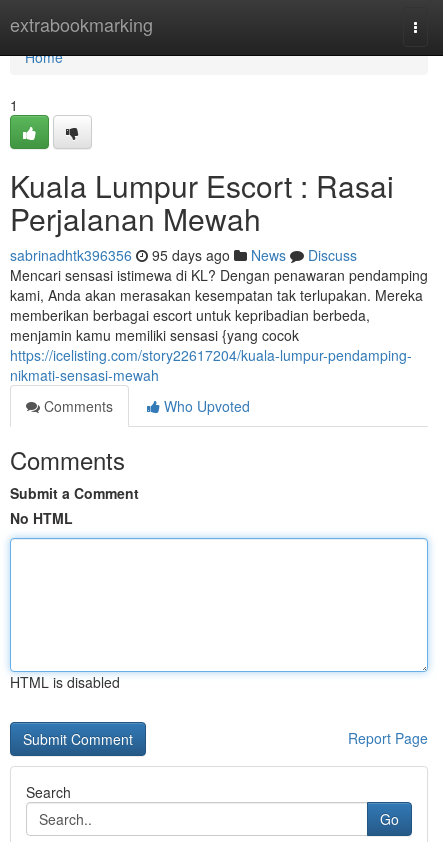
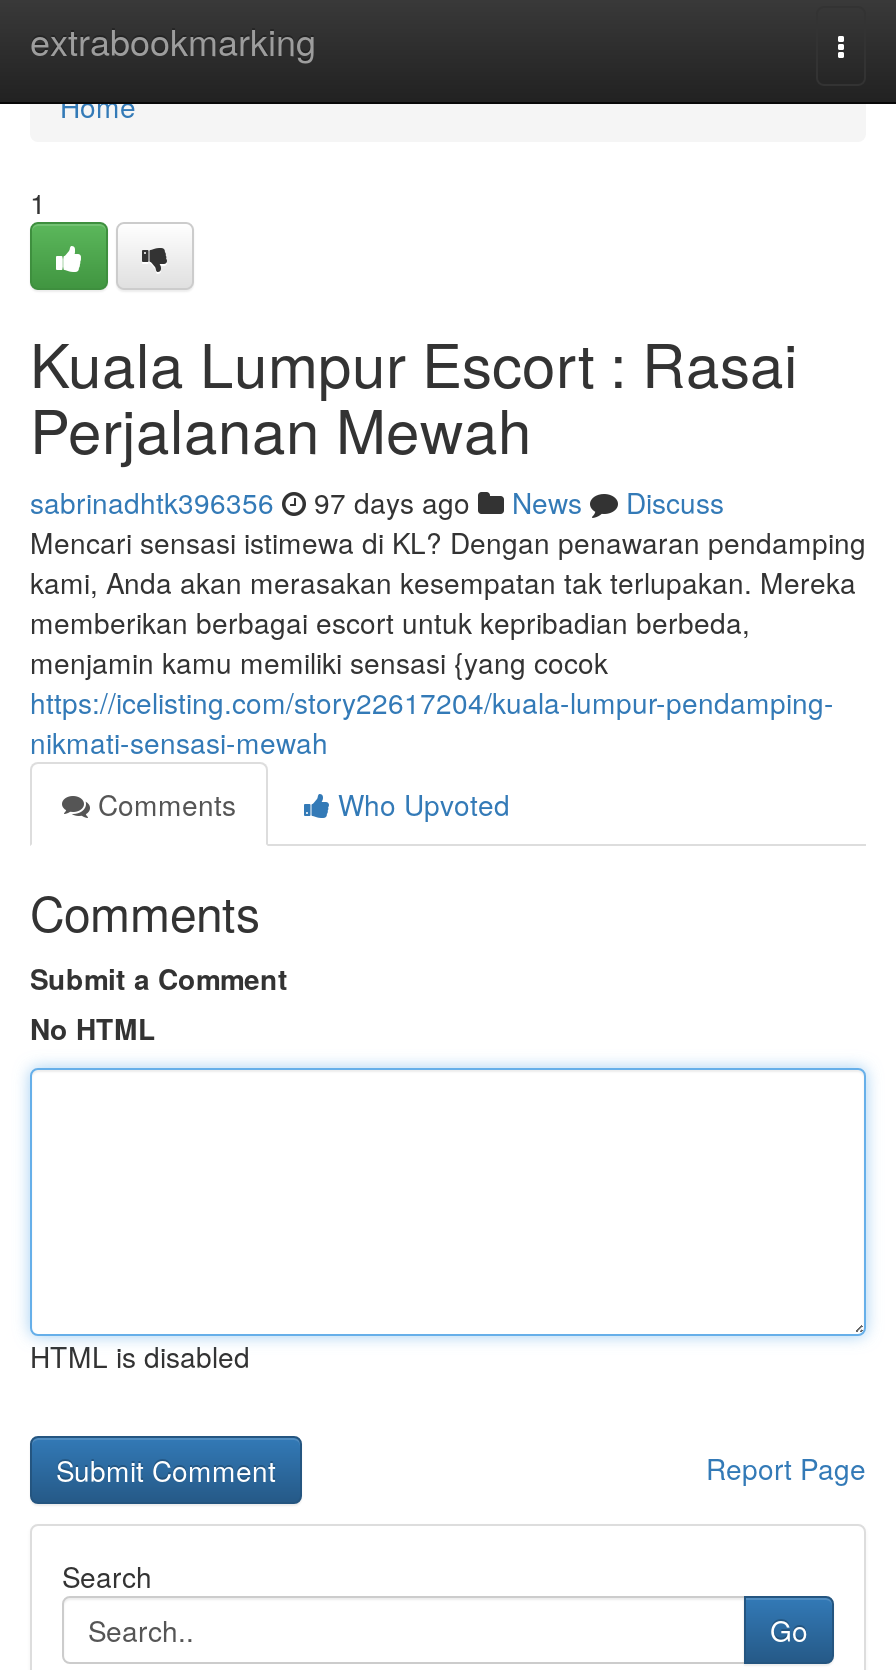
- sabrinadhtk396356 95 days ago News Discuss
+ sabrinadhtk396356 97 days ago News Discuss
